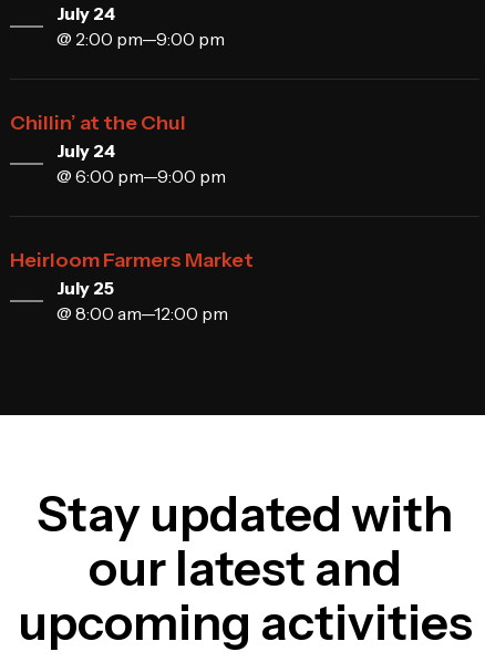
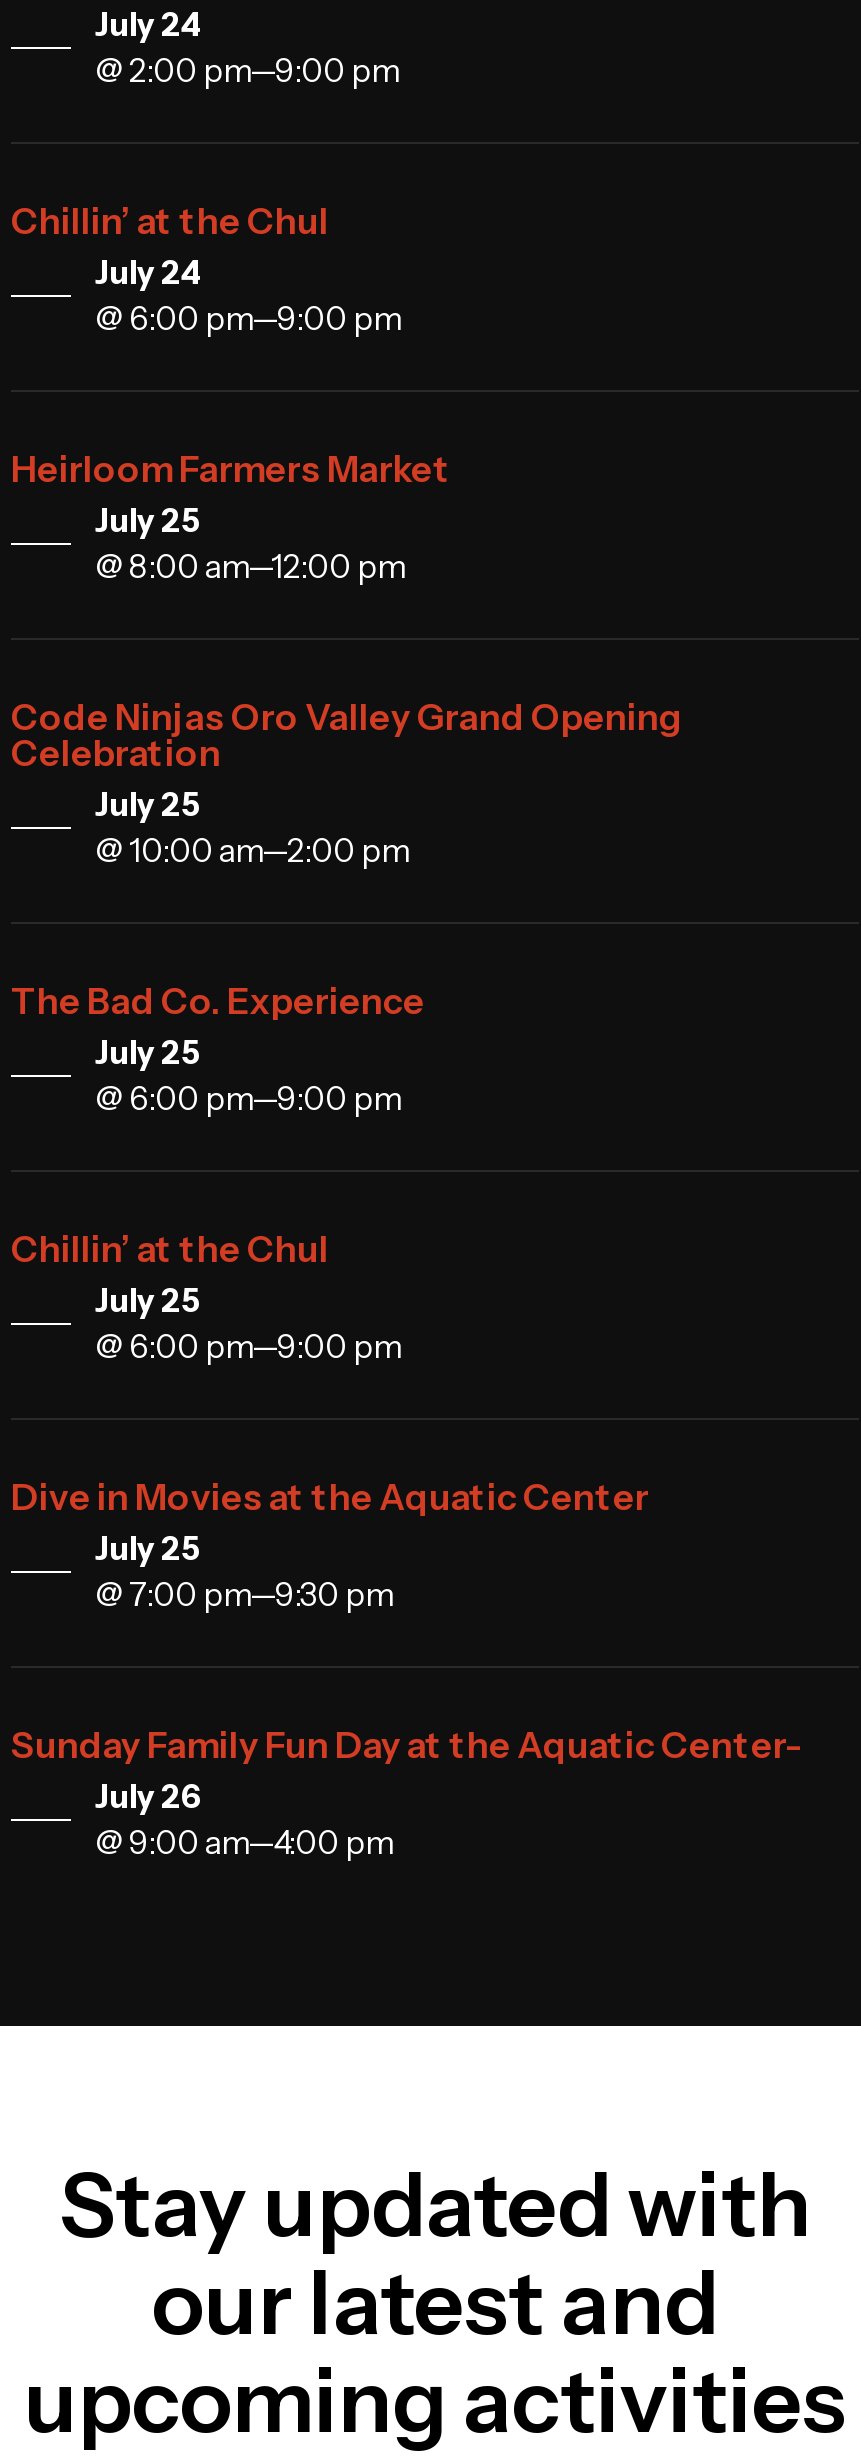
+ Code Ninjas Oro Valley Grand Opening
+ Celebration
+ July 25
+ @ 10:00 am—2:00 pm
+ The Bad Co. Experience
+ July 25
+ @ 6:00 pm—9:00 pm
+ Chillin’ at the Chul
+ July 25
+ @ 6:00 pm—9:00 pm
+ Dive in Movies at the Aquatic Center
+ July 25
+ @ 7:00 pm—9:30 pm
+ Sunday Family Fun Day at the Aquatic Center-
+ July 26
+ @ 9:00 am—4:00 pm
